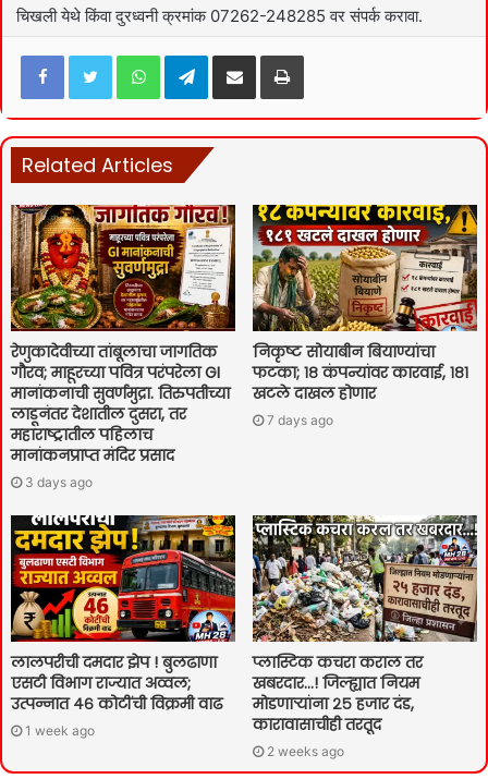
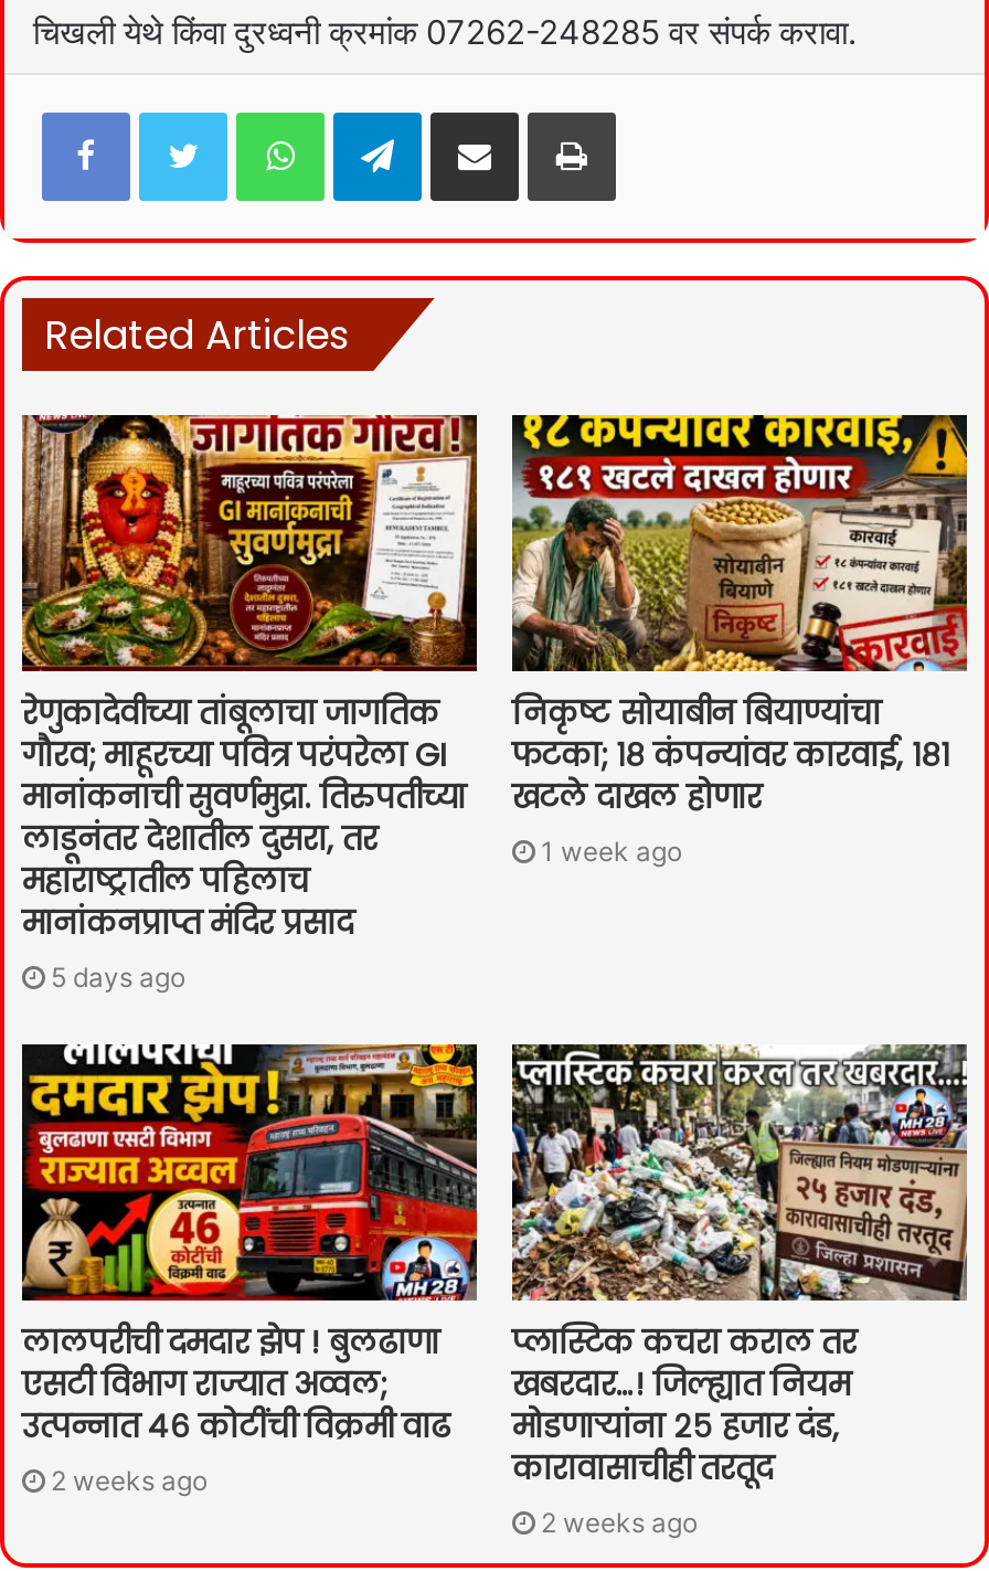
- 7 days ago
+ 1 week ago

- 3 days ago
+ 5 days ago

- 1 week ago
+ 2 weeks ago
